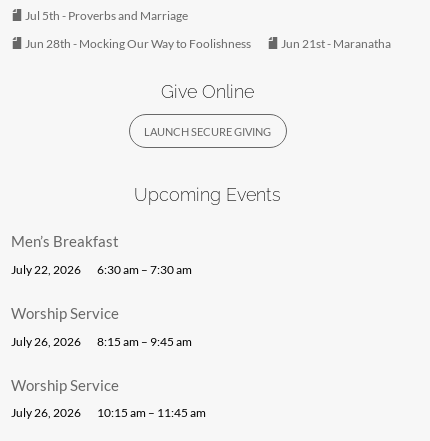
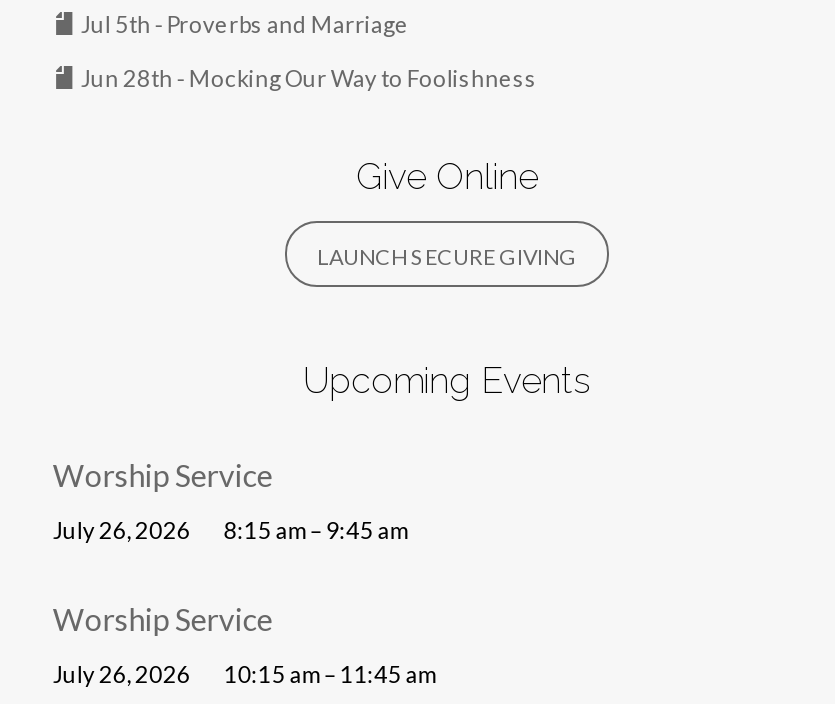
- Jun 21st - Maranatha

- Men’s Breakfast
- July 22, 2026
- 6:30 am – 7:30 am
